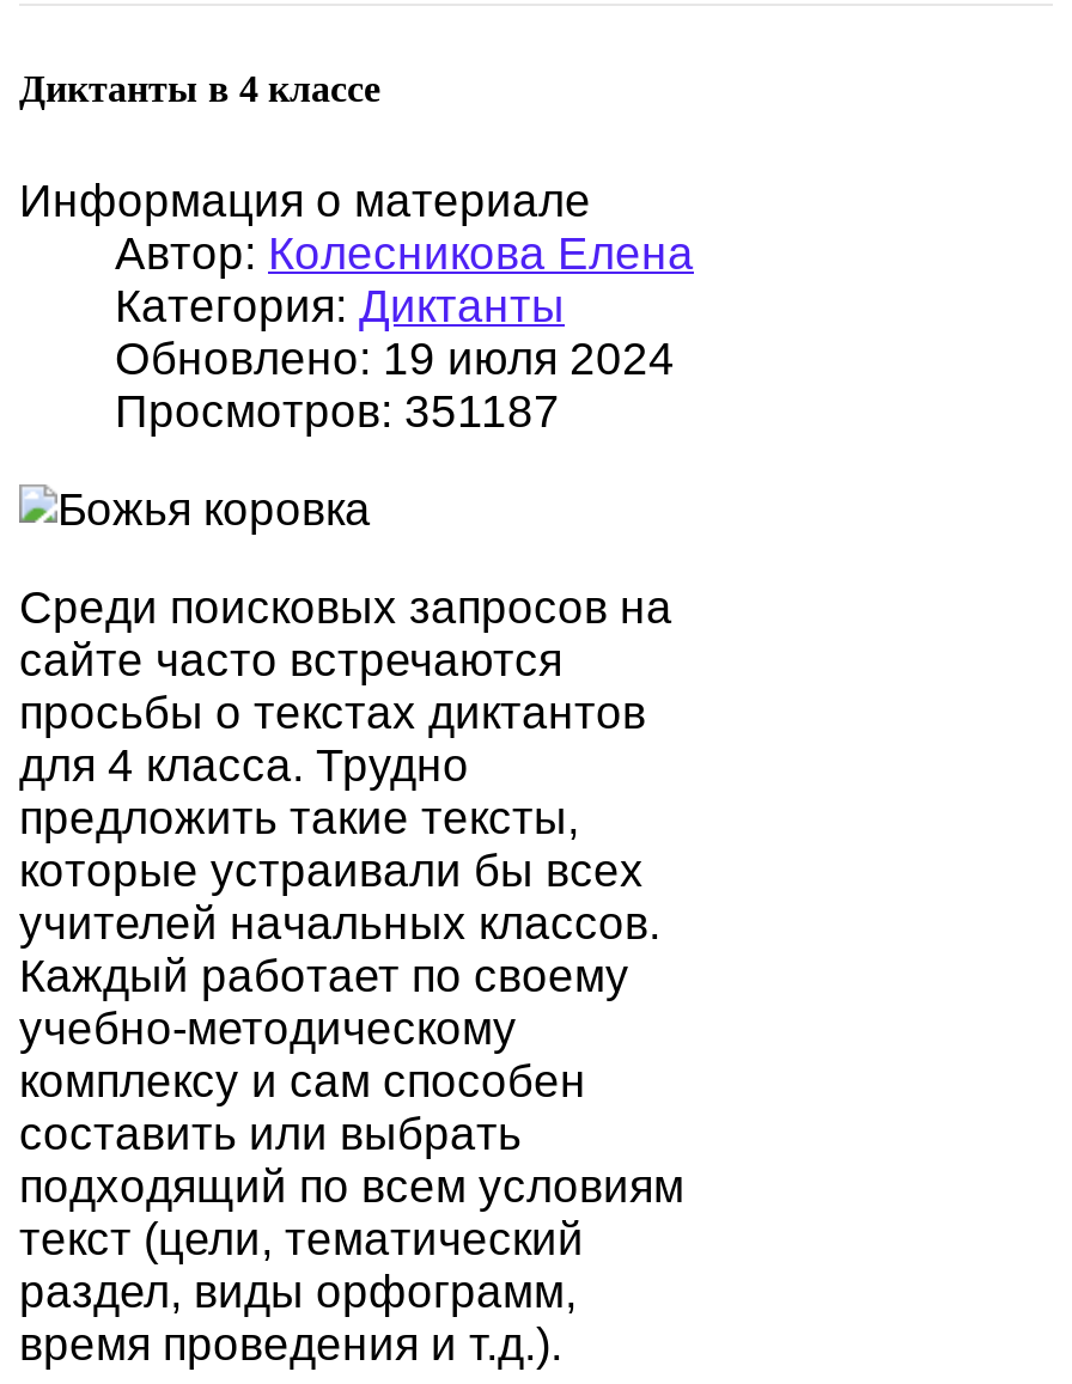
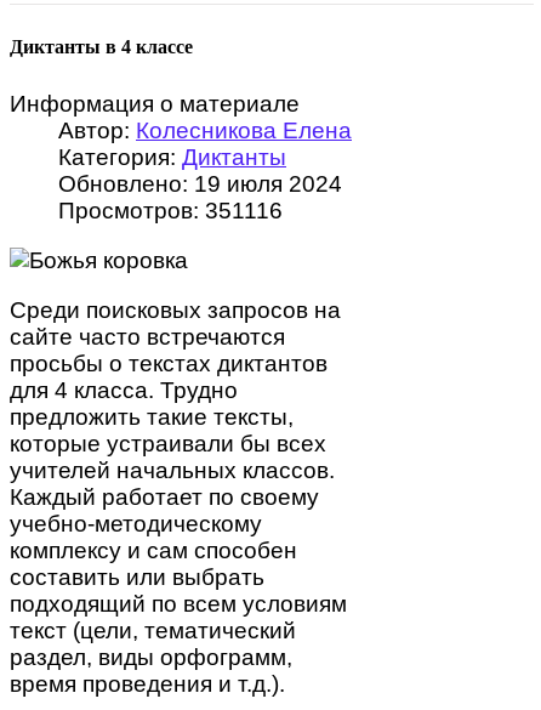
- Просмотров: 351187
+ Просмотров: 351116
